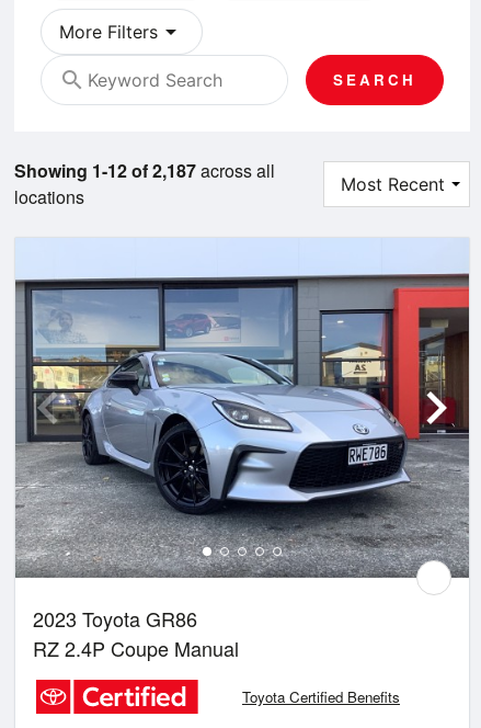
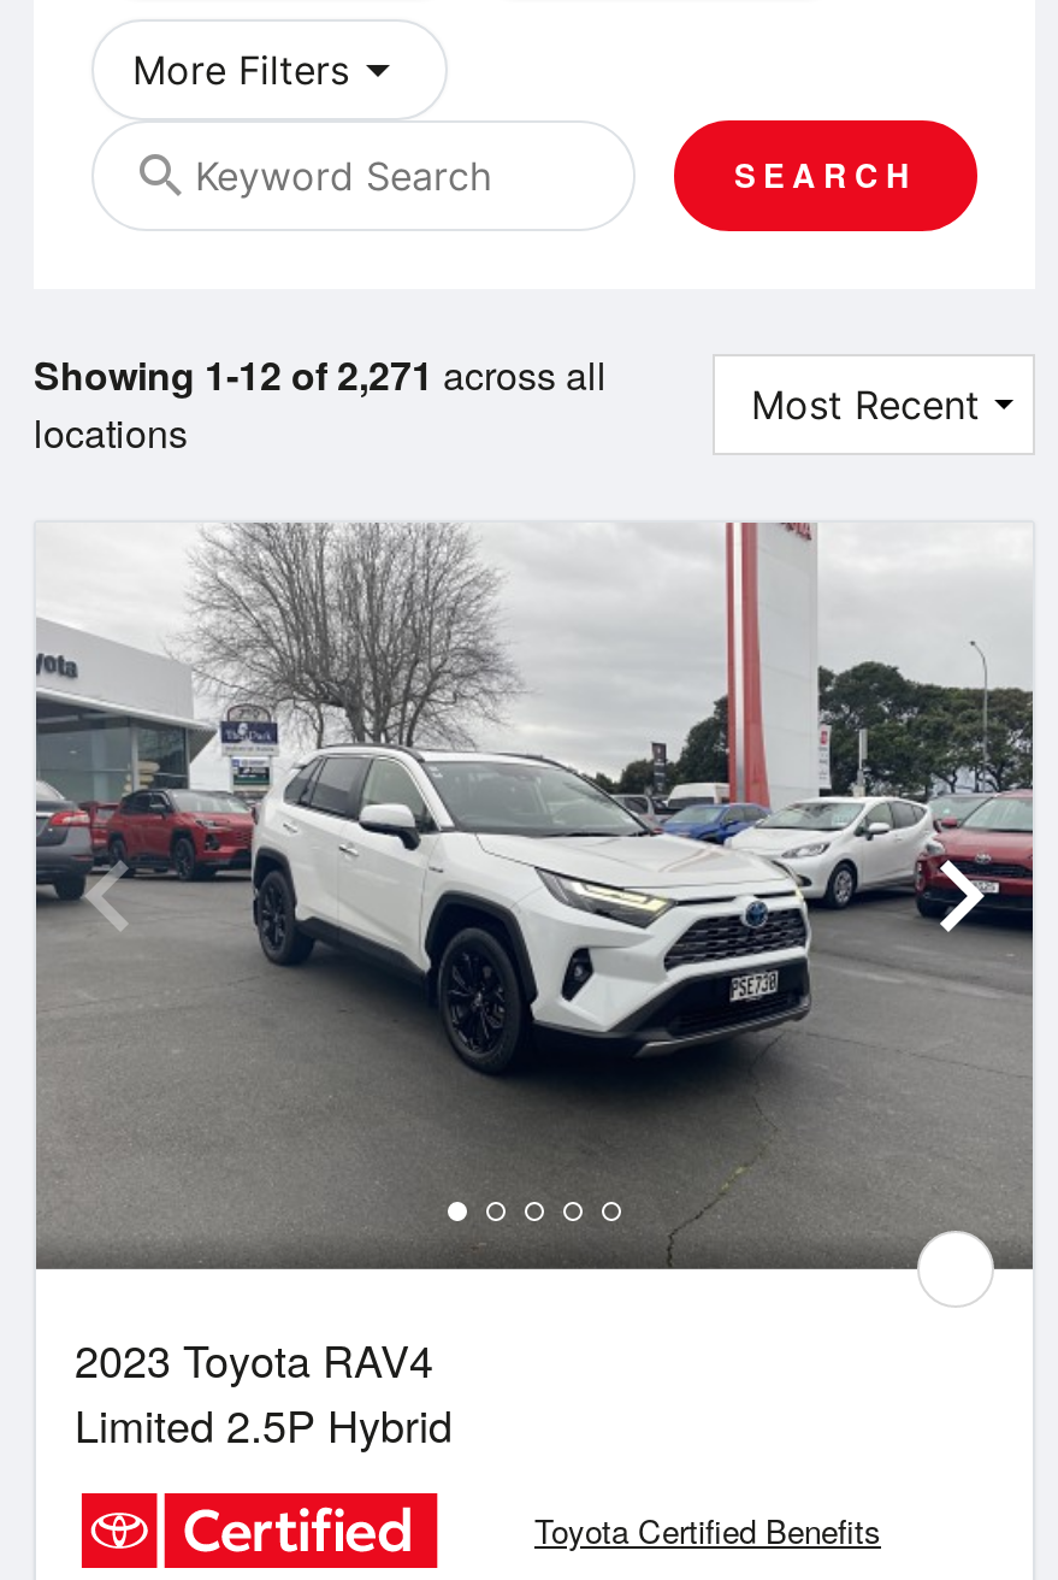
- Showing 1-12 of 2,187 across all
+ Showing 1-12 of 2,271 across all

- [image]
- 2023 Toyota GR86
- RZ 2.4P Coupe Manual
+ [image]
+ 2023 Toyota RAV4
+ Limited 2.5P Hybrid
